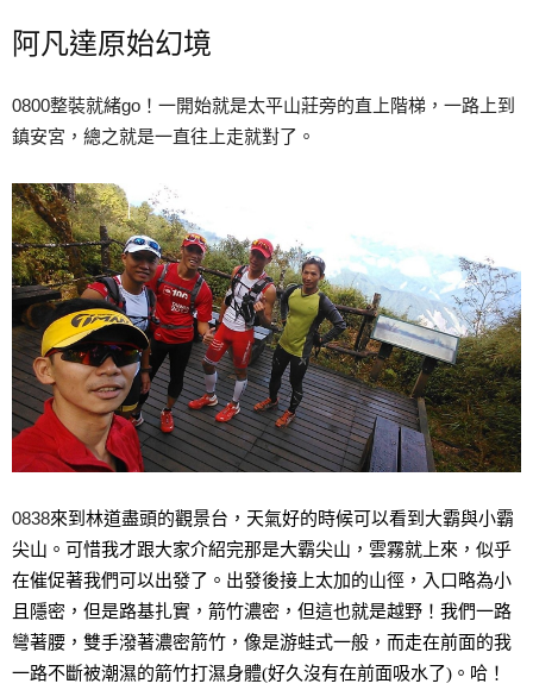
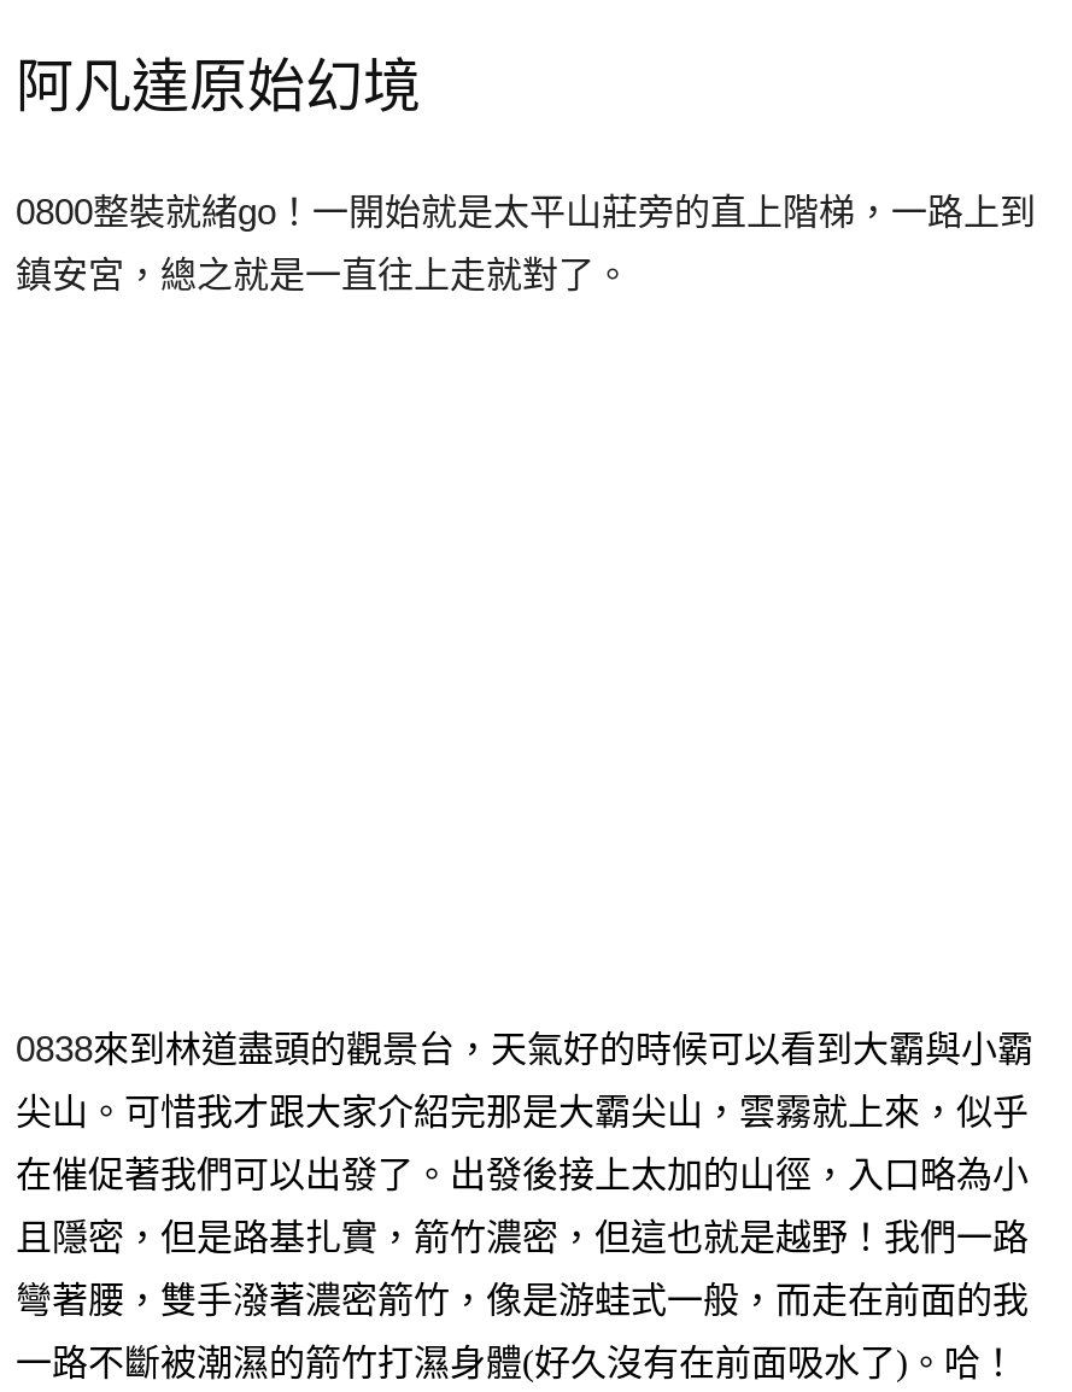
- [image]
